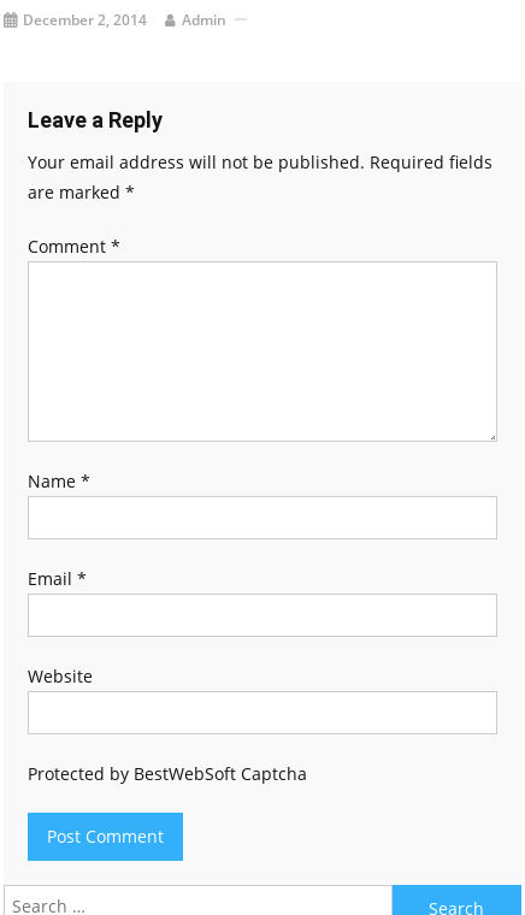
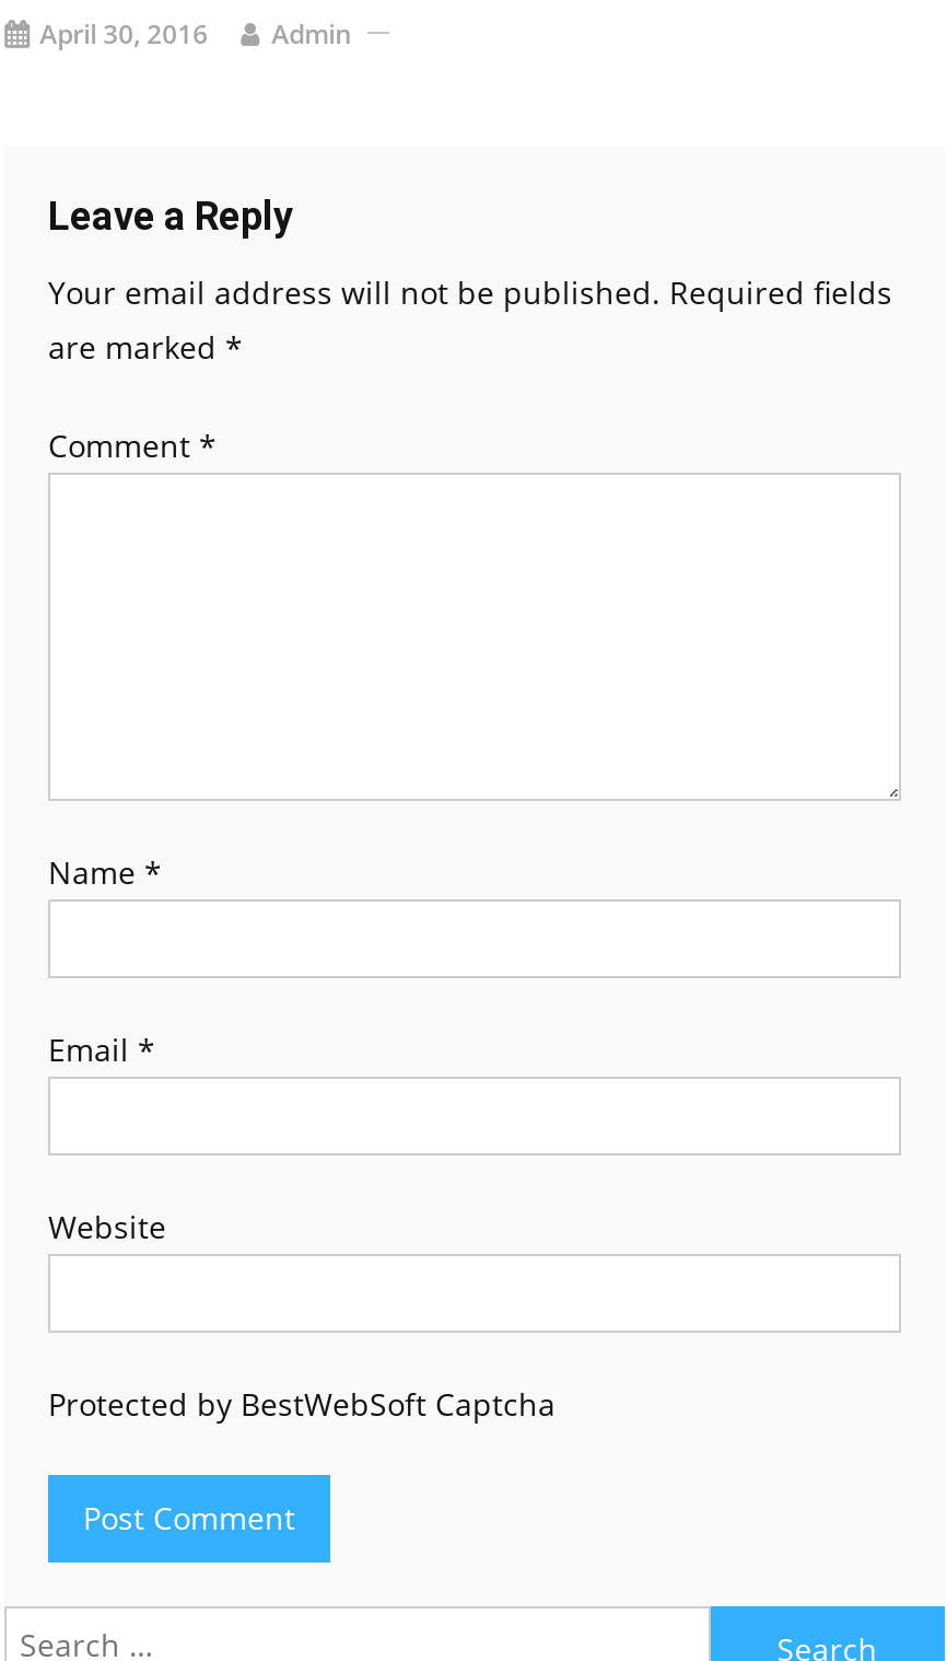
- December 2, 2014 Admin
+ April 30, 2016 Admin
